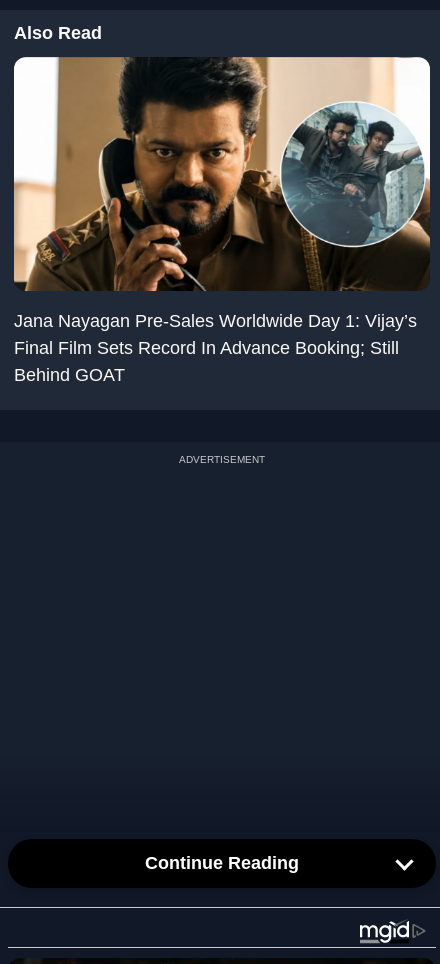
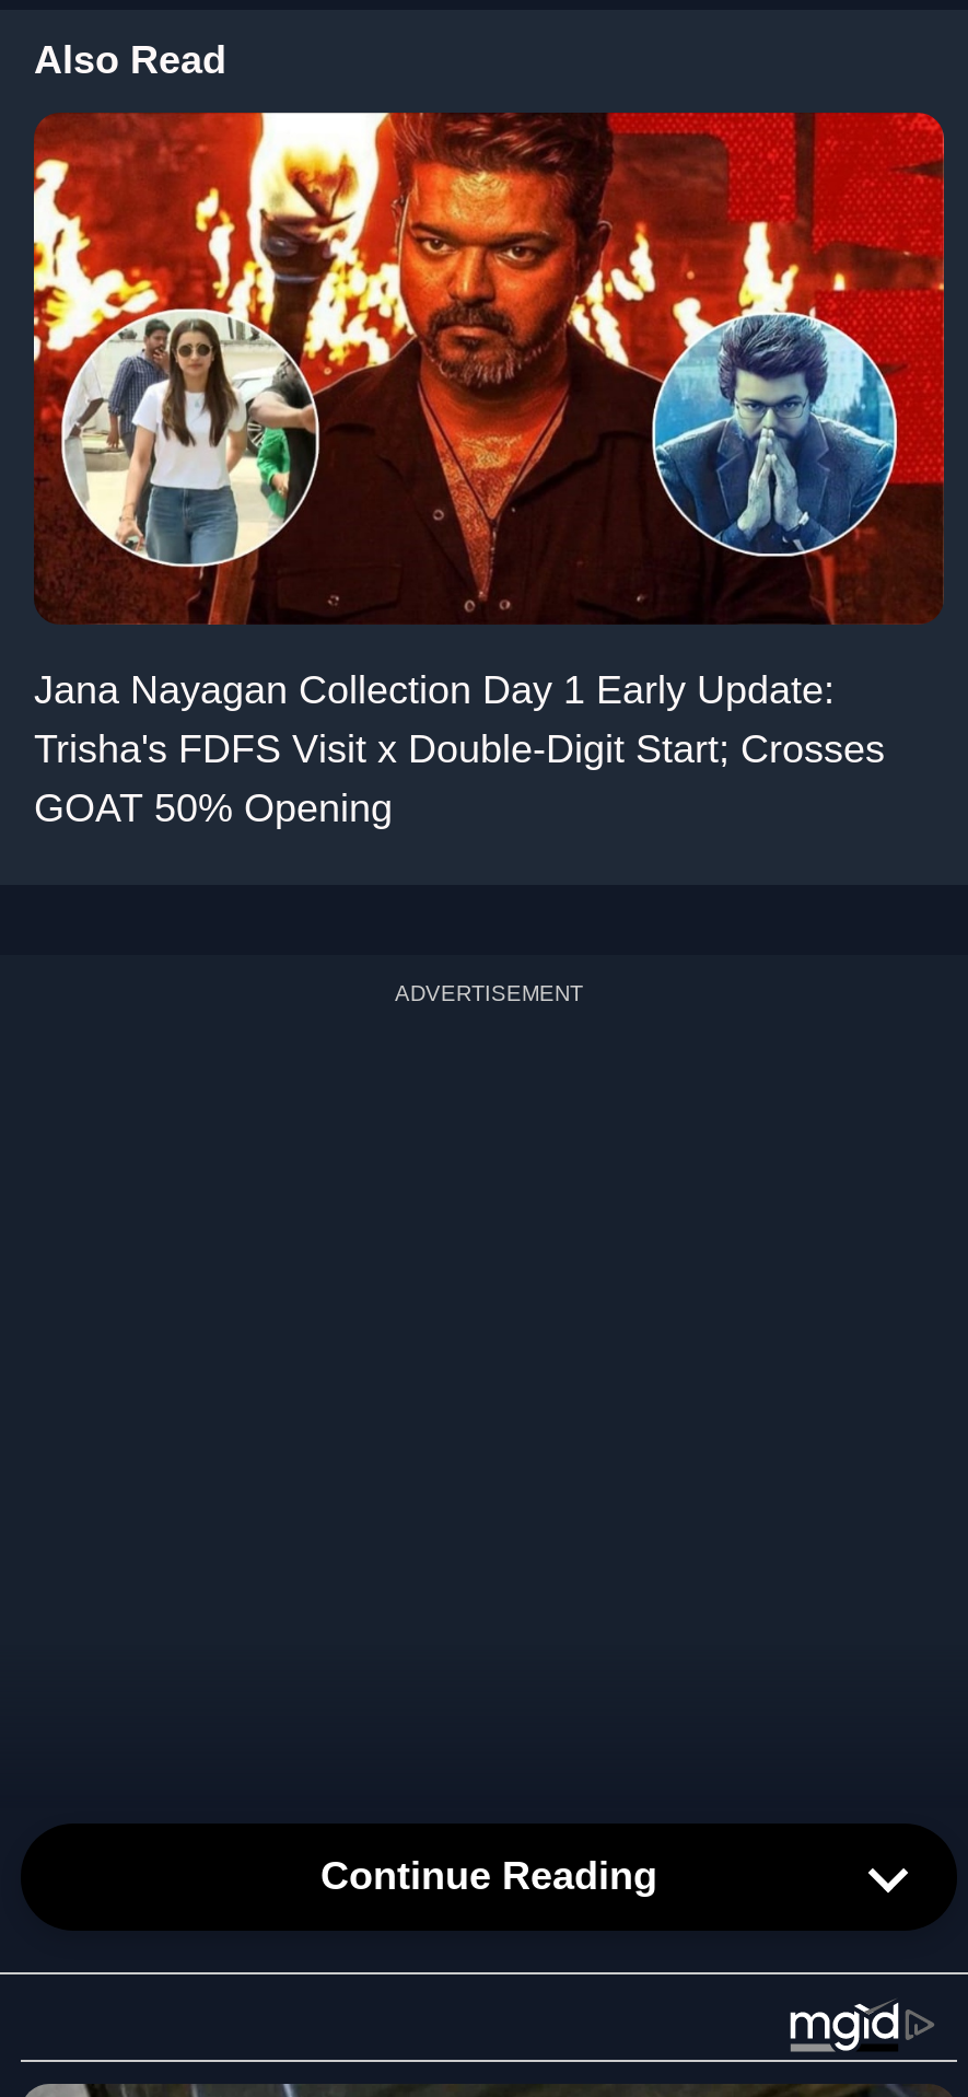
- [image]
- Jana Nayagan Pre-Sales Worldwide Day 1: Vijay’s
- Final Film Sets Record In Advance Booking; Still
- Behind GOAT
+ [image]
+ Jana Nayagan Collection Day 1 Early Update:
+ Trisha's FDFS Visit x Double-Digit Start; Crosses
+ GOAT 50% Opening
